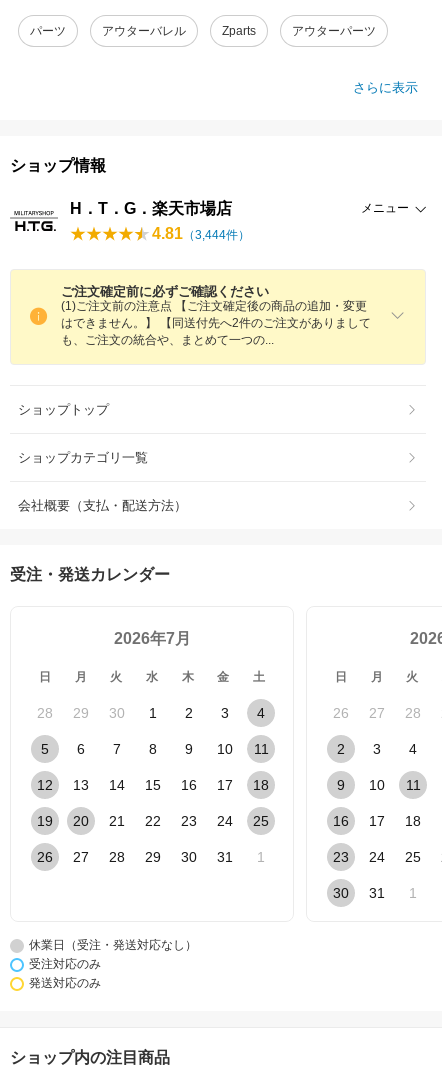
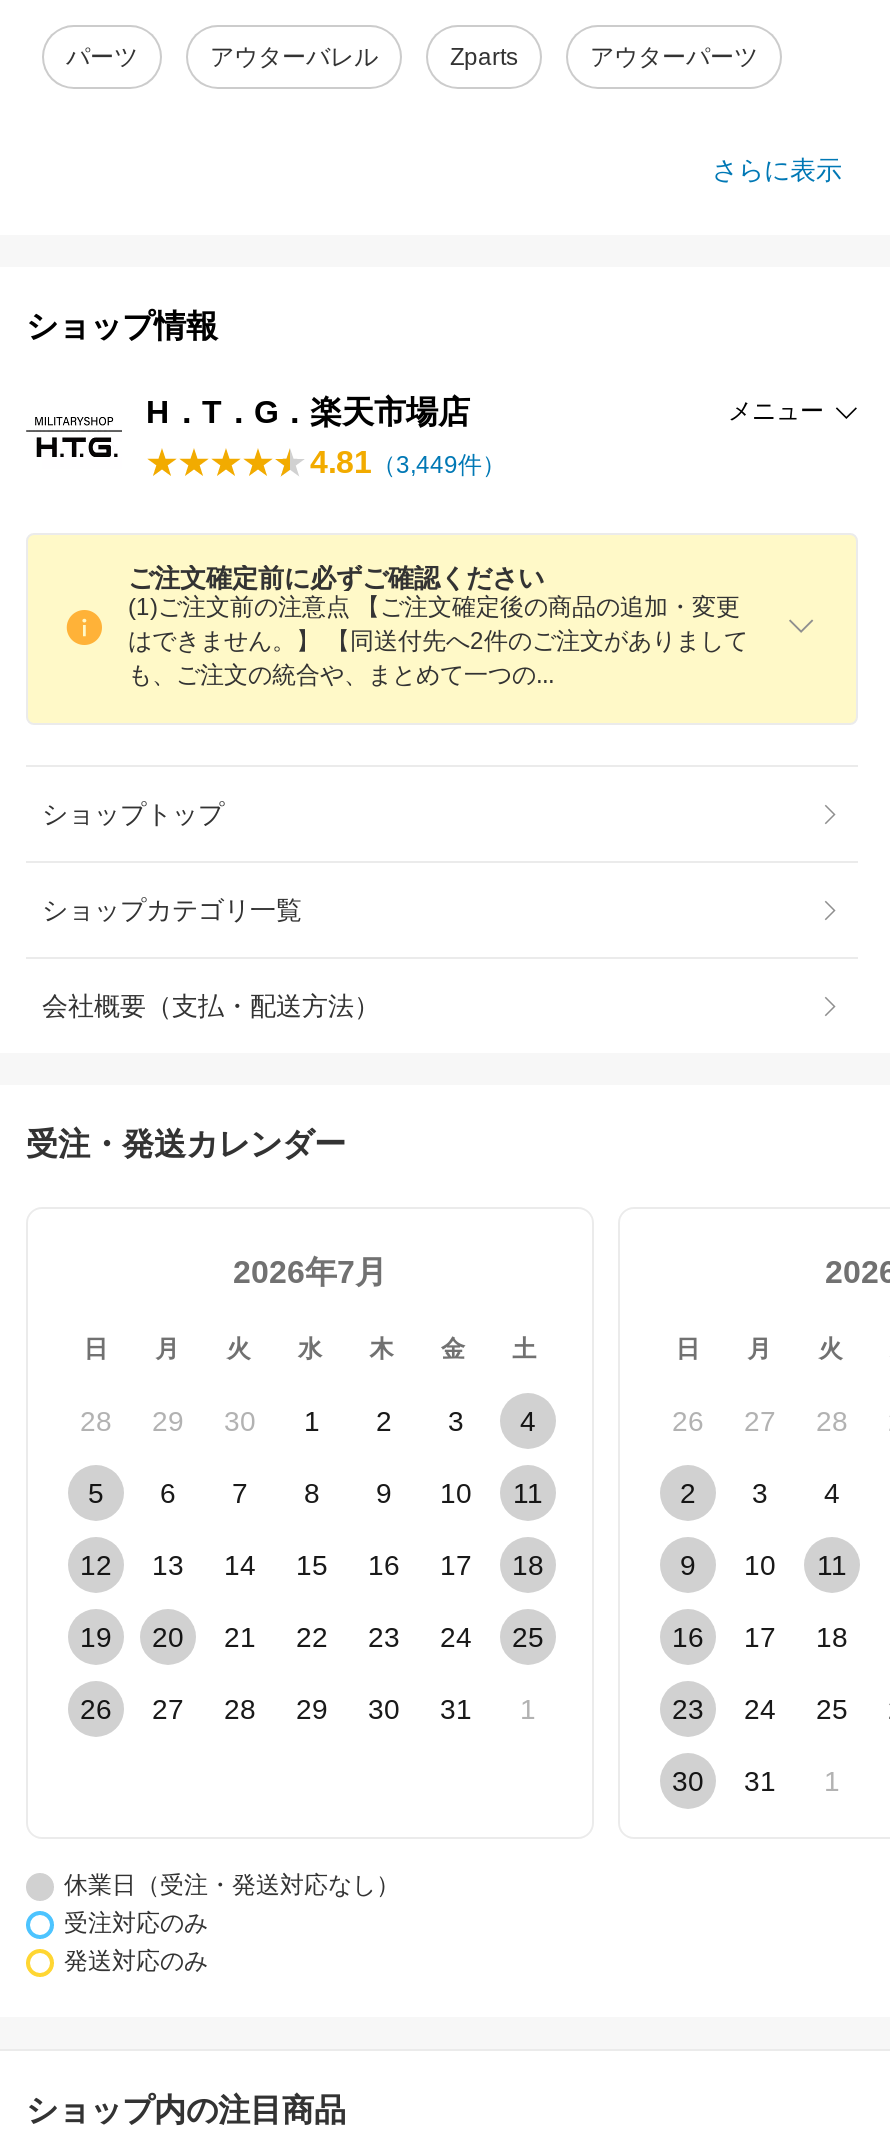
- 4.81（3,444件）
+ 4.81（3,449件）
